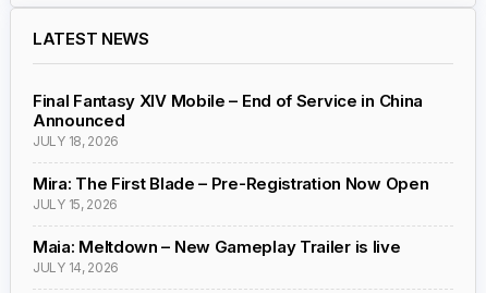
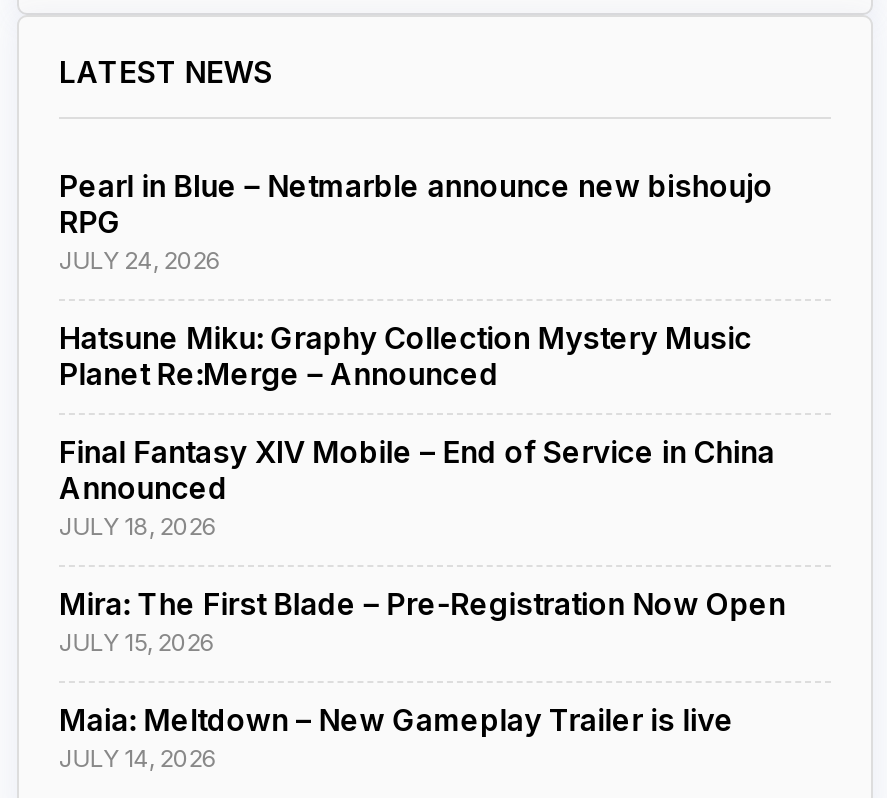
+ Pearl in Blue – Netmarble announce new bishoujo
+ RPG
+ JULY 24, 2026
+ Hatsune Miku: Graphy Collection Mystery Music
+ Planet Re:Merge – Announced
